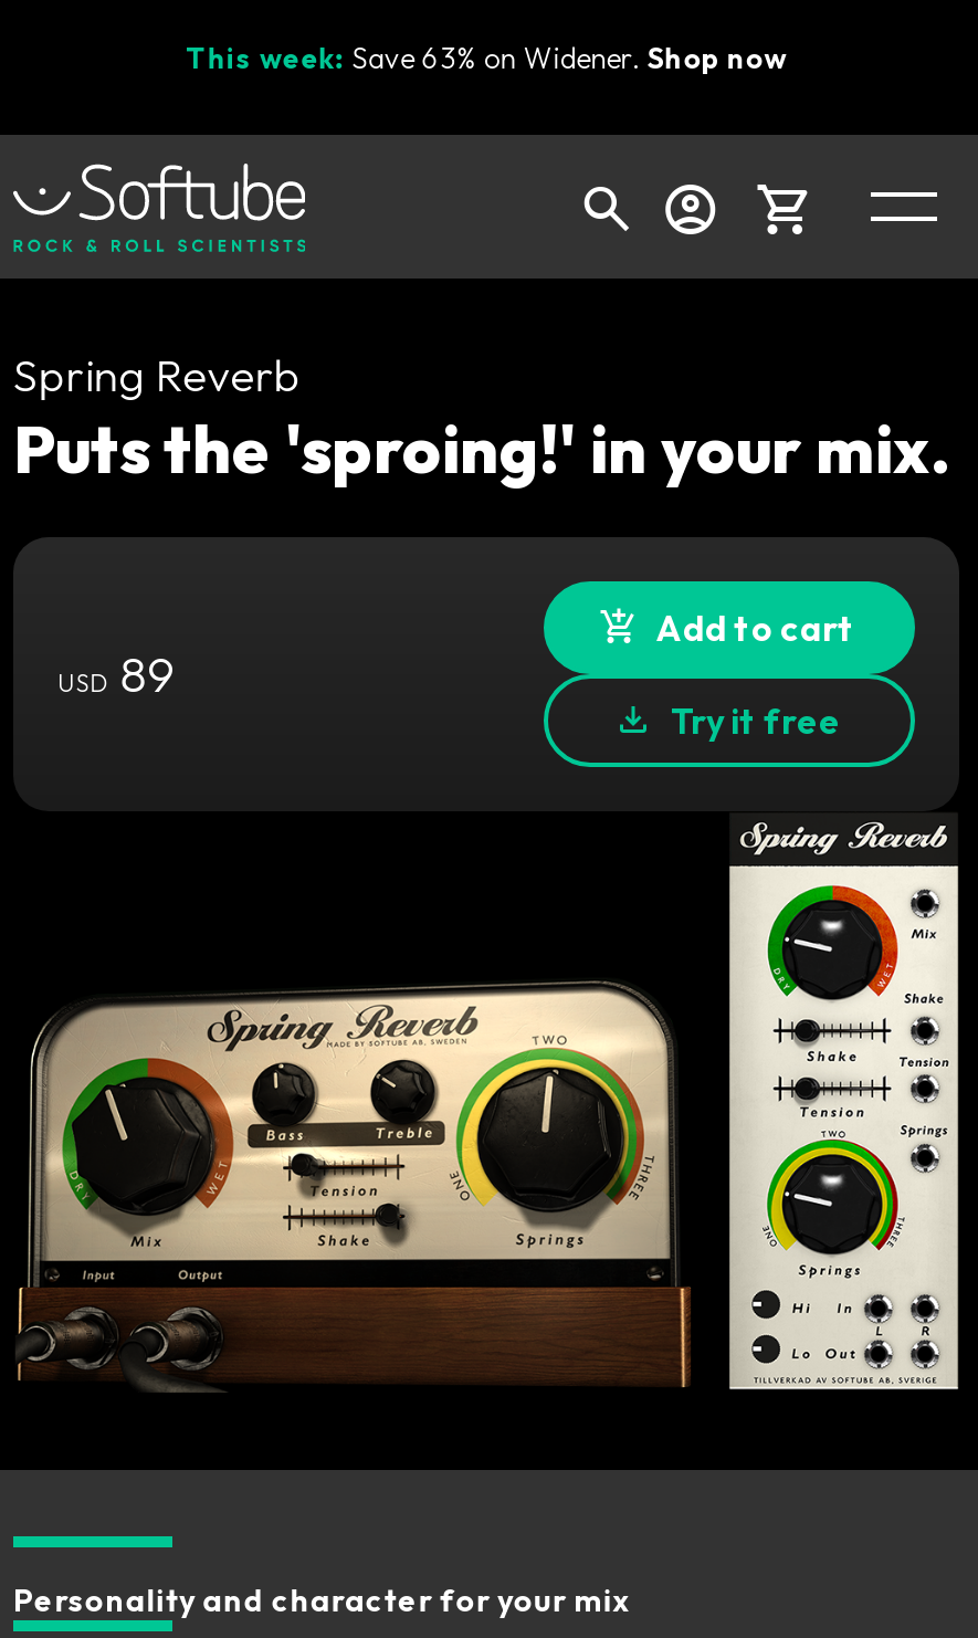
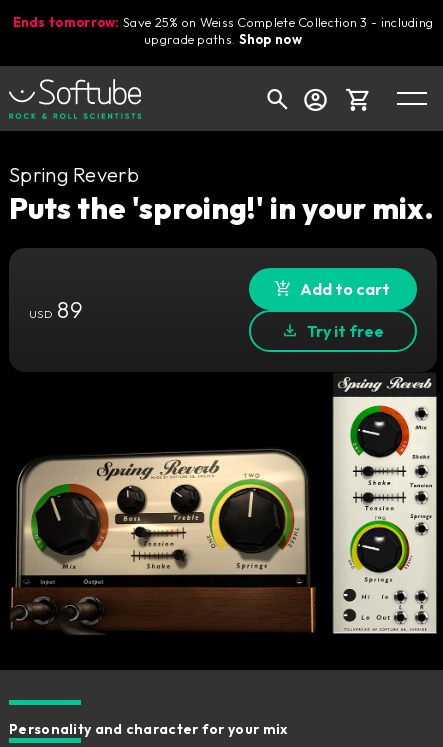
- This week: Save 63% on Widener. Shop now
+ Ends tomorrow: Save 25% on Weiss Complete Collection 3 - including
+ upgrade paths. Shop now
